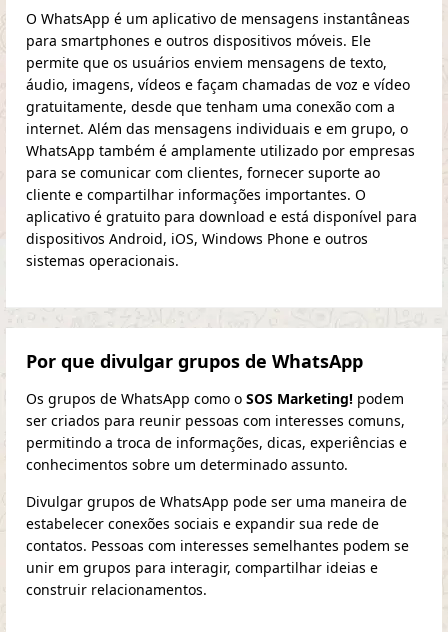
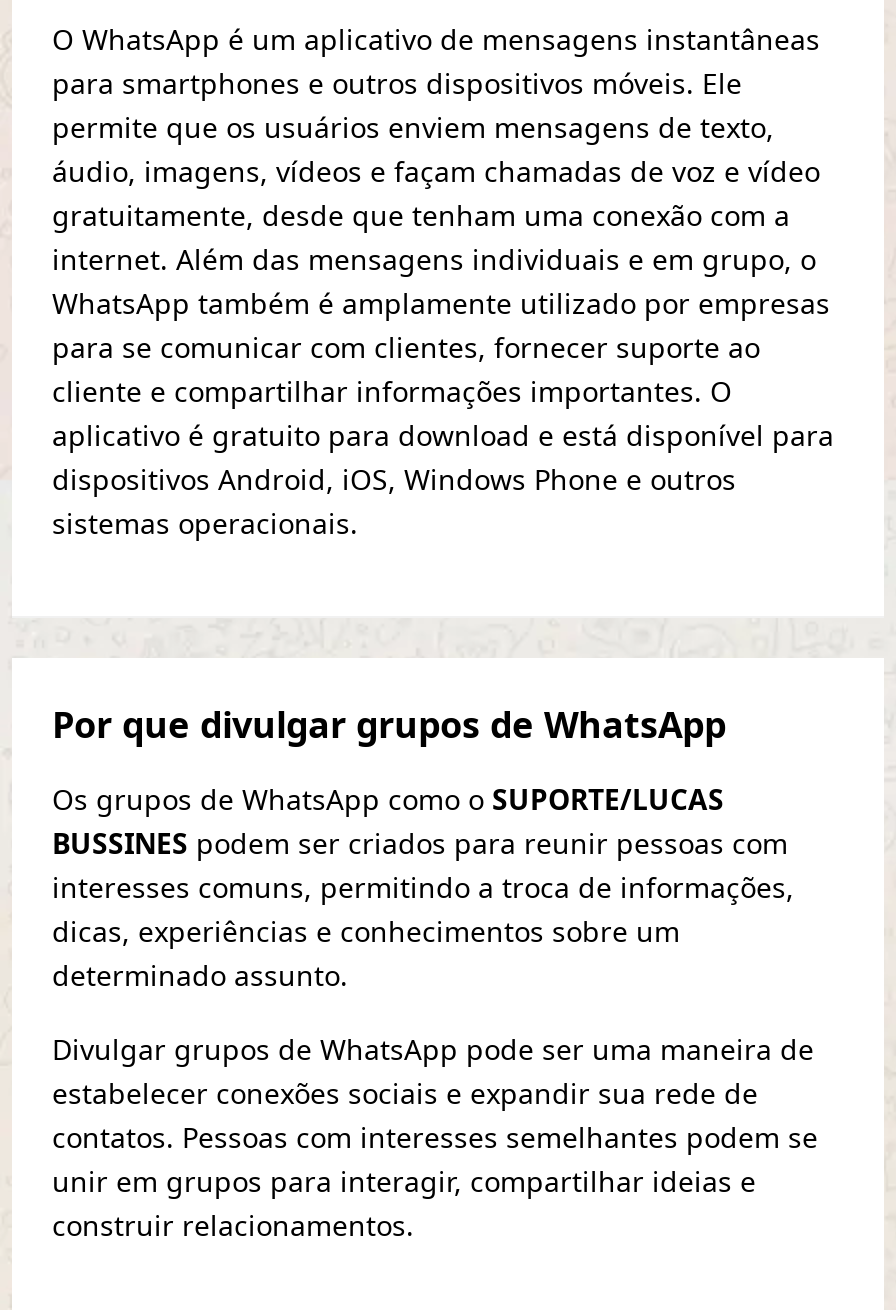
- Os grupos de WhatsApp como o SOS Marketing! podem
- ser criados para reunir pessoas com interesses comuns,
- permitindo a troca de informações, dicas, experiências e
- conhecimentos sobre um determinado assunto.
+ Os grupos de WhatsApp como o SUPORTE/LUCAS
+ BUSSINES podem ser criados para reunir pessoas com
+ interesses comuns, permitindo a troca de informações,
+ dicas, experiências e conhecimentos sobre um
+ determinado assunto.
